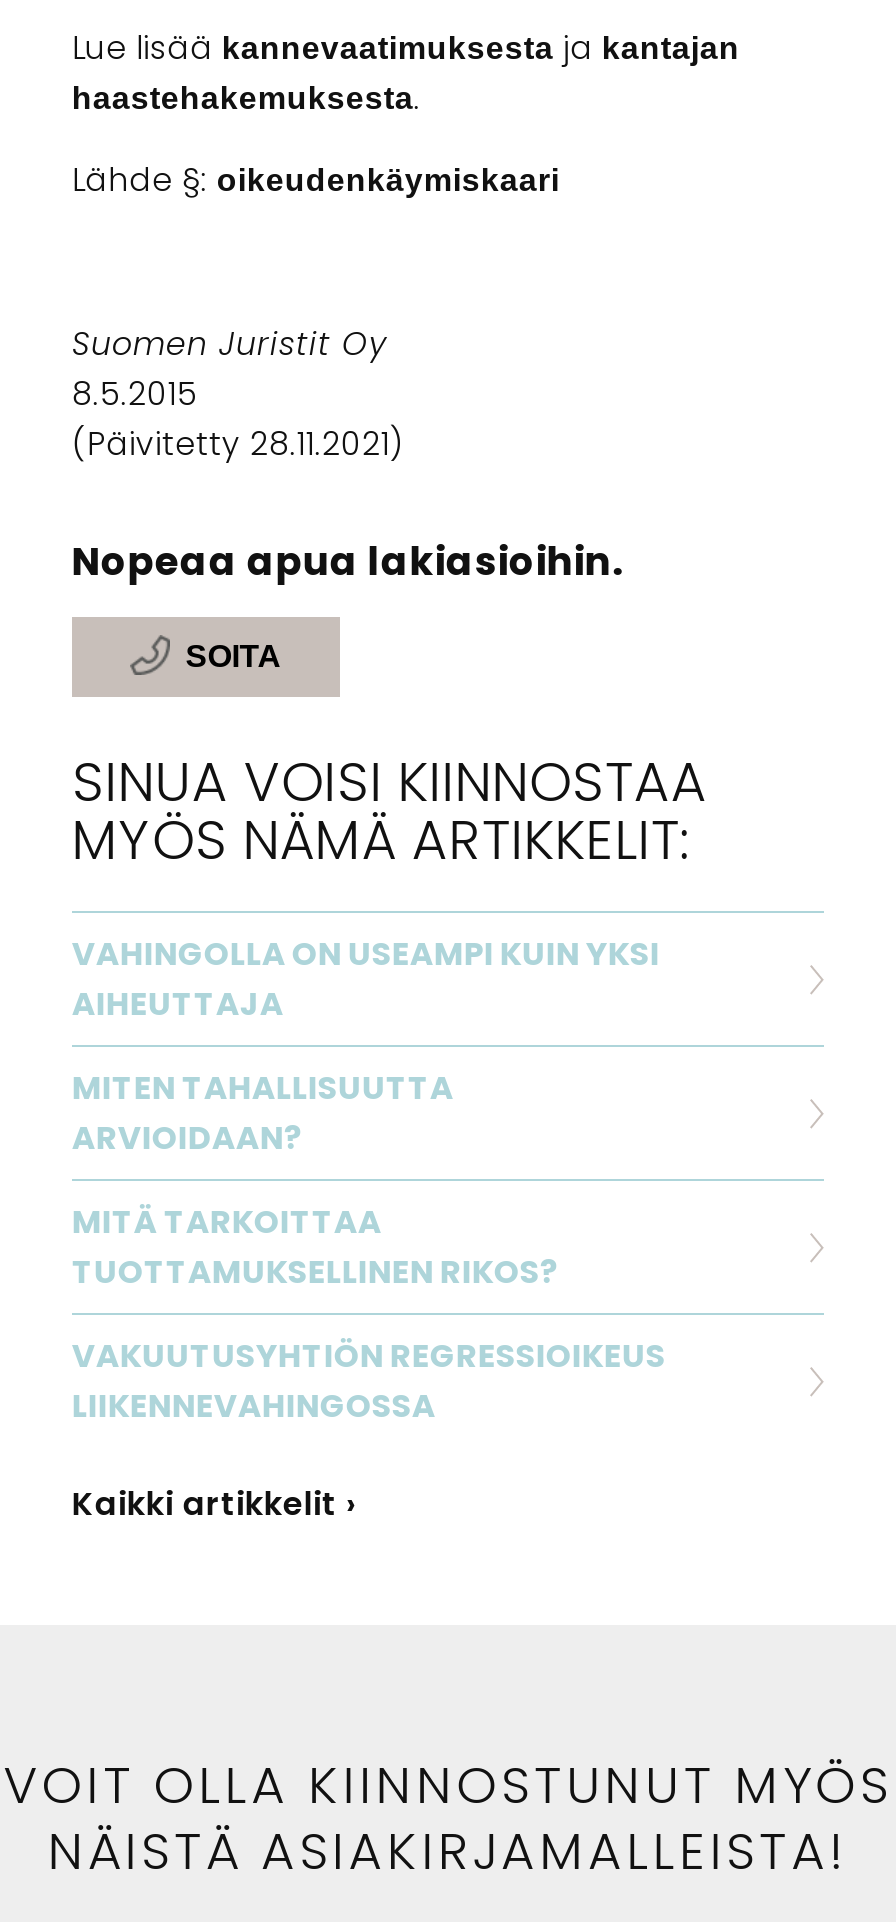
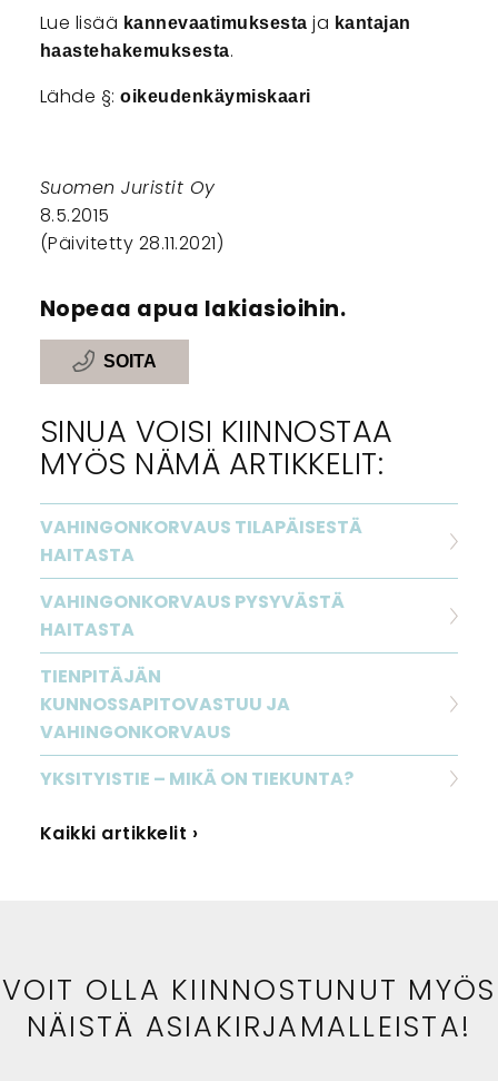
- VAHINGOLLA ON USEAMPI KUIN YKSI
- AIHEUTTAJA
+ VAHINGONKORVAUS TILAPÄISESTÄ
+ HAITASTA

- MITEN TAHALLISUUTTA
- ARVIOIDAAN?
+ VAHINGONKORVAUS PYSYVÄSTÄ
+ HAITASTA

- MITÄ TARKOITTAA
- TUOTTAMUKSELLINEN RIKOS?
+ TIENPITÄJÄN
+ KUNNOSSAPITOVASTUU JA
+ VAHINGONKORVAUS

- VAKUUTUSYHTIÖN REGRESSIOIKEUS
- LIIKENNEVAHINGOSSA
+ YKSITYISTIE – MIKÄ ON TIEKUNTA?
